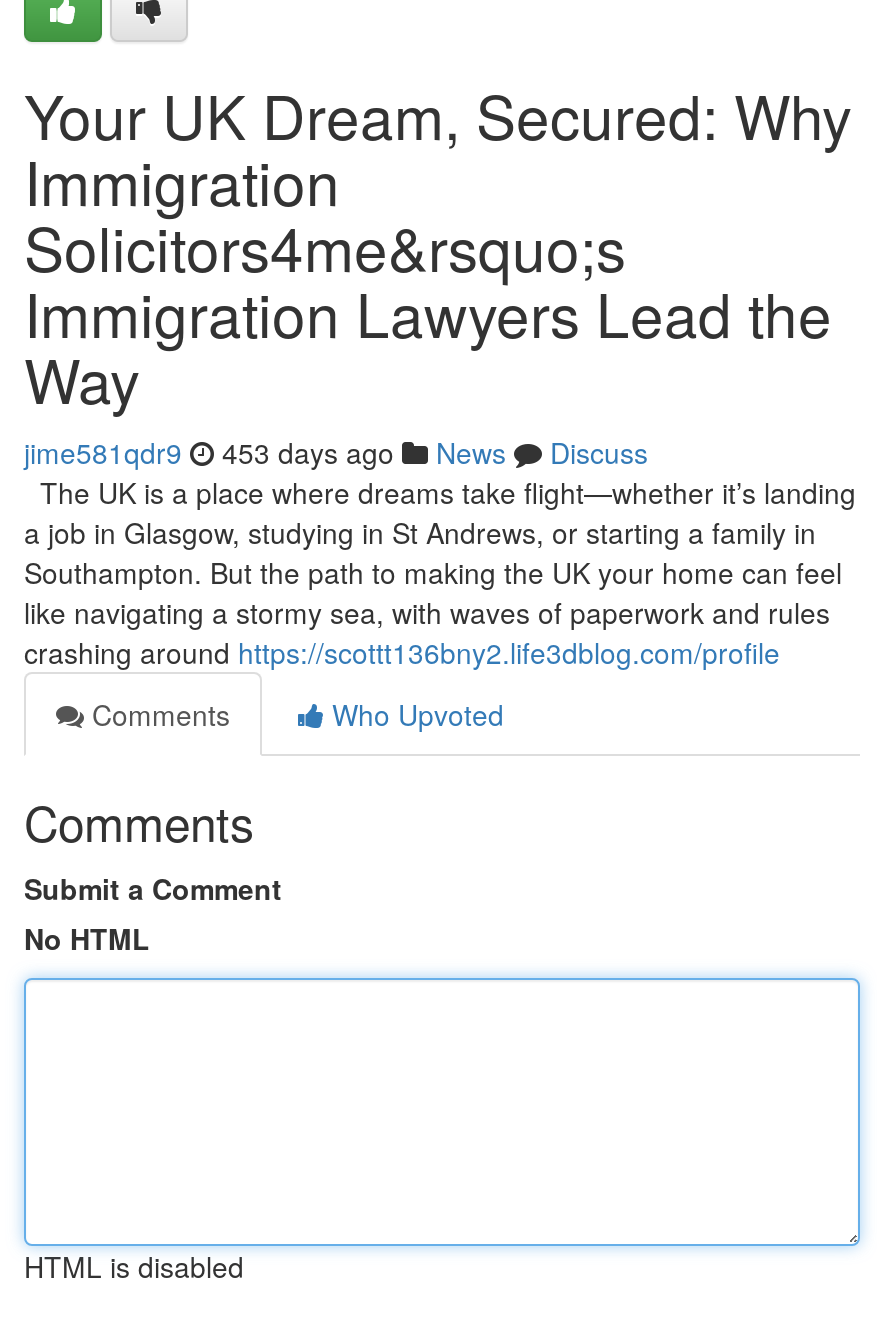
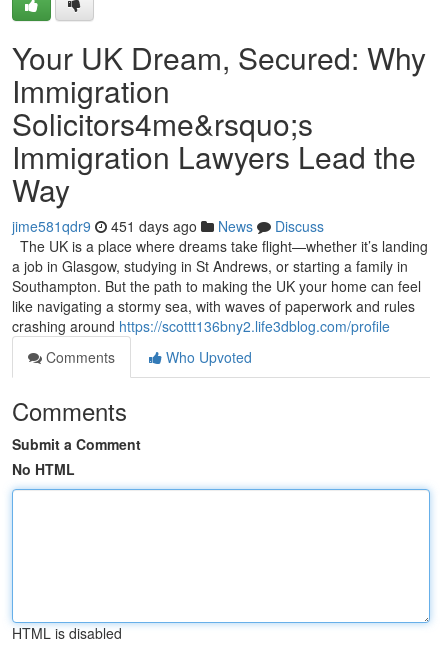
- jime581qdr9 453 days ago News Discuss
+ jime581qdr9 451 days ago News Discuss
